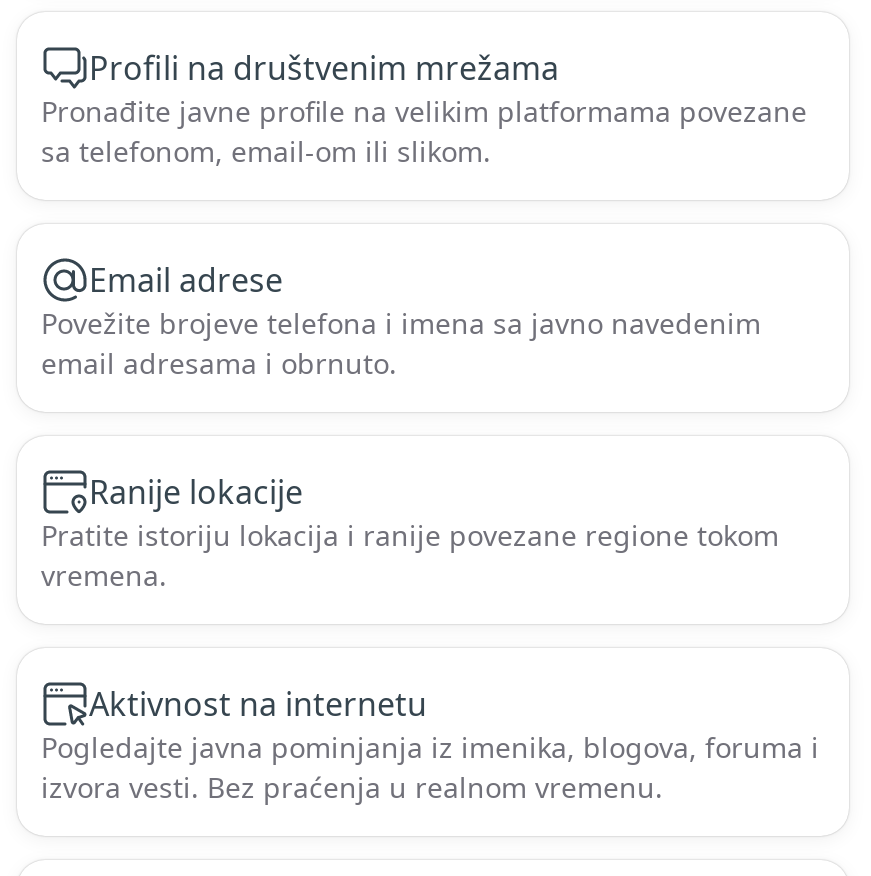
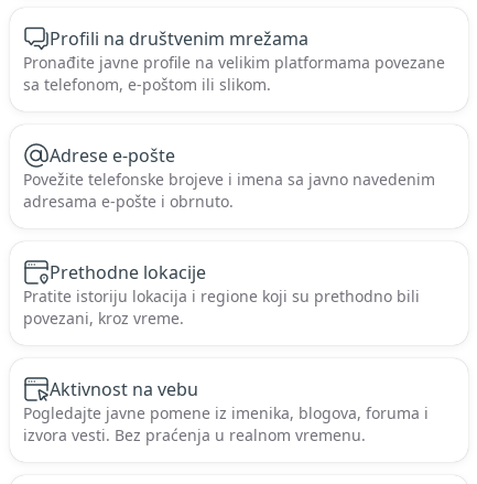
- sa telefonom, email-om ili slikom.
+ sa telefonom, e-poštom ili slikom.

- Email adrese
- Povežite brojeve telefona i imena sa javno navedenim
- email adresama i obrnuto.
+ Adrese e-pošte
+ Povežite telefonske brojeve i imena sa javno navedenim
+ adresama e-pošte i obrnuto.

- Ranije lokacije
- Pratite istoriju lokacija i ranije povezane regione tokom
- vremena.
+ Prethodne lokacije
+ Pratite istoriju lokacija i regione koji su prethodno bili
+ povezani, kroz vreme.

- Aktivnost na internetu
- Pogledajte javna pominjanja iz imenika, blogova, foruma i
+ Aktivnost na vebu
+ Pogledajte javne pomene iz imenika, blogova, foruma i
